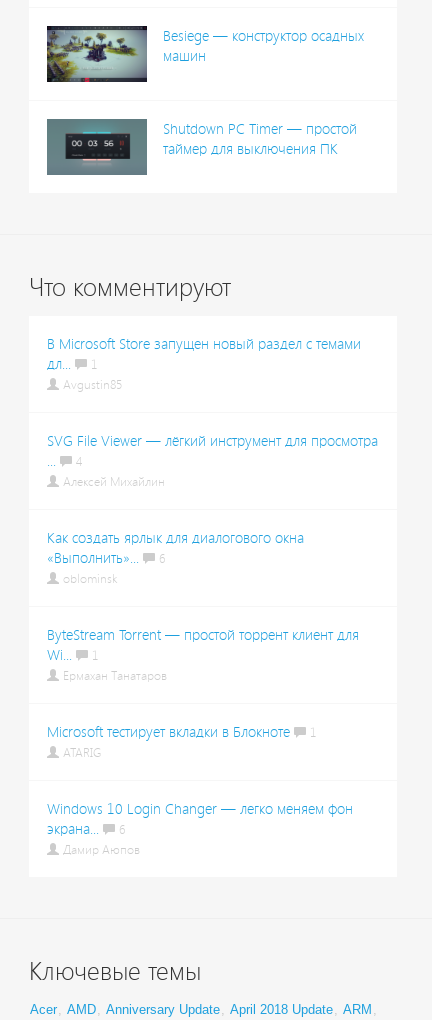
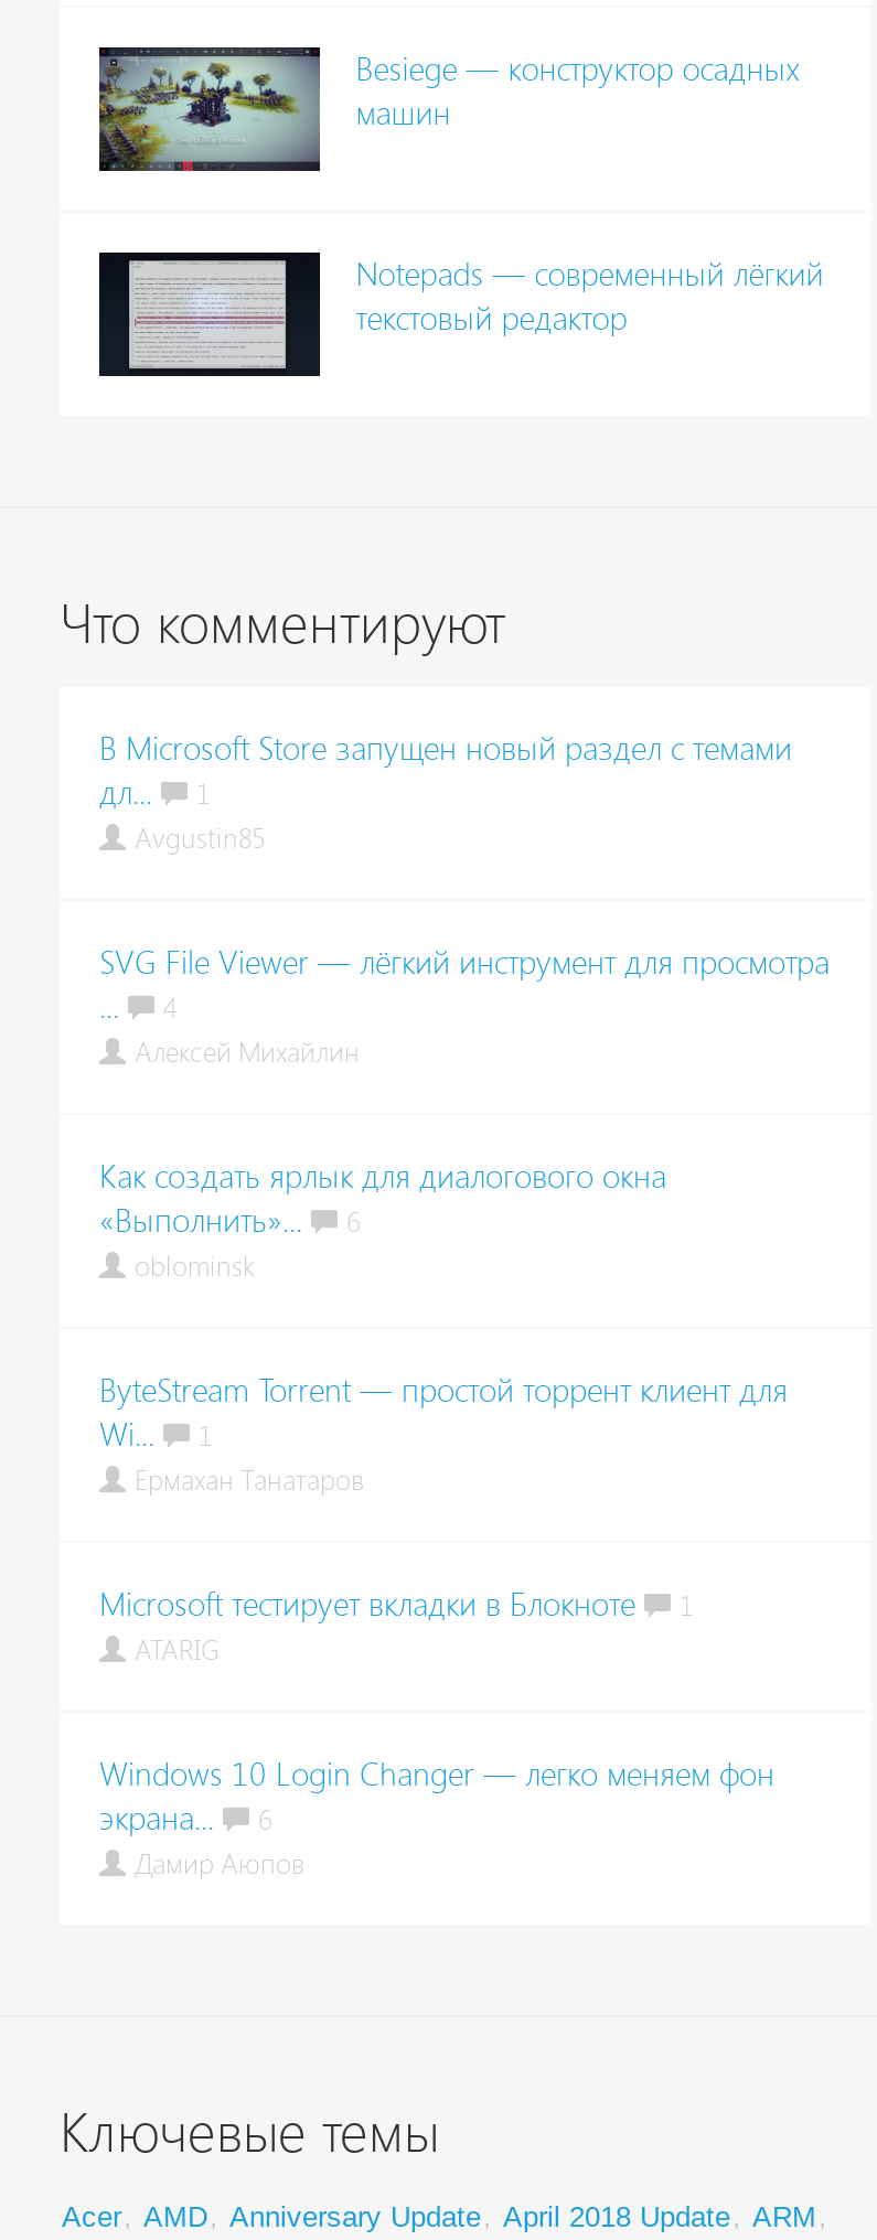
- [image]
- Shutdown PC Timer — простой
- таймер для выключения ПК
+ [image]
+ Notepads — современный лёгкий
+ текстовый редактор
